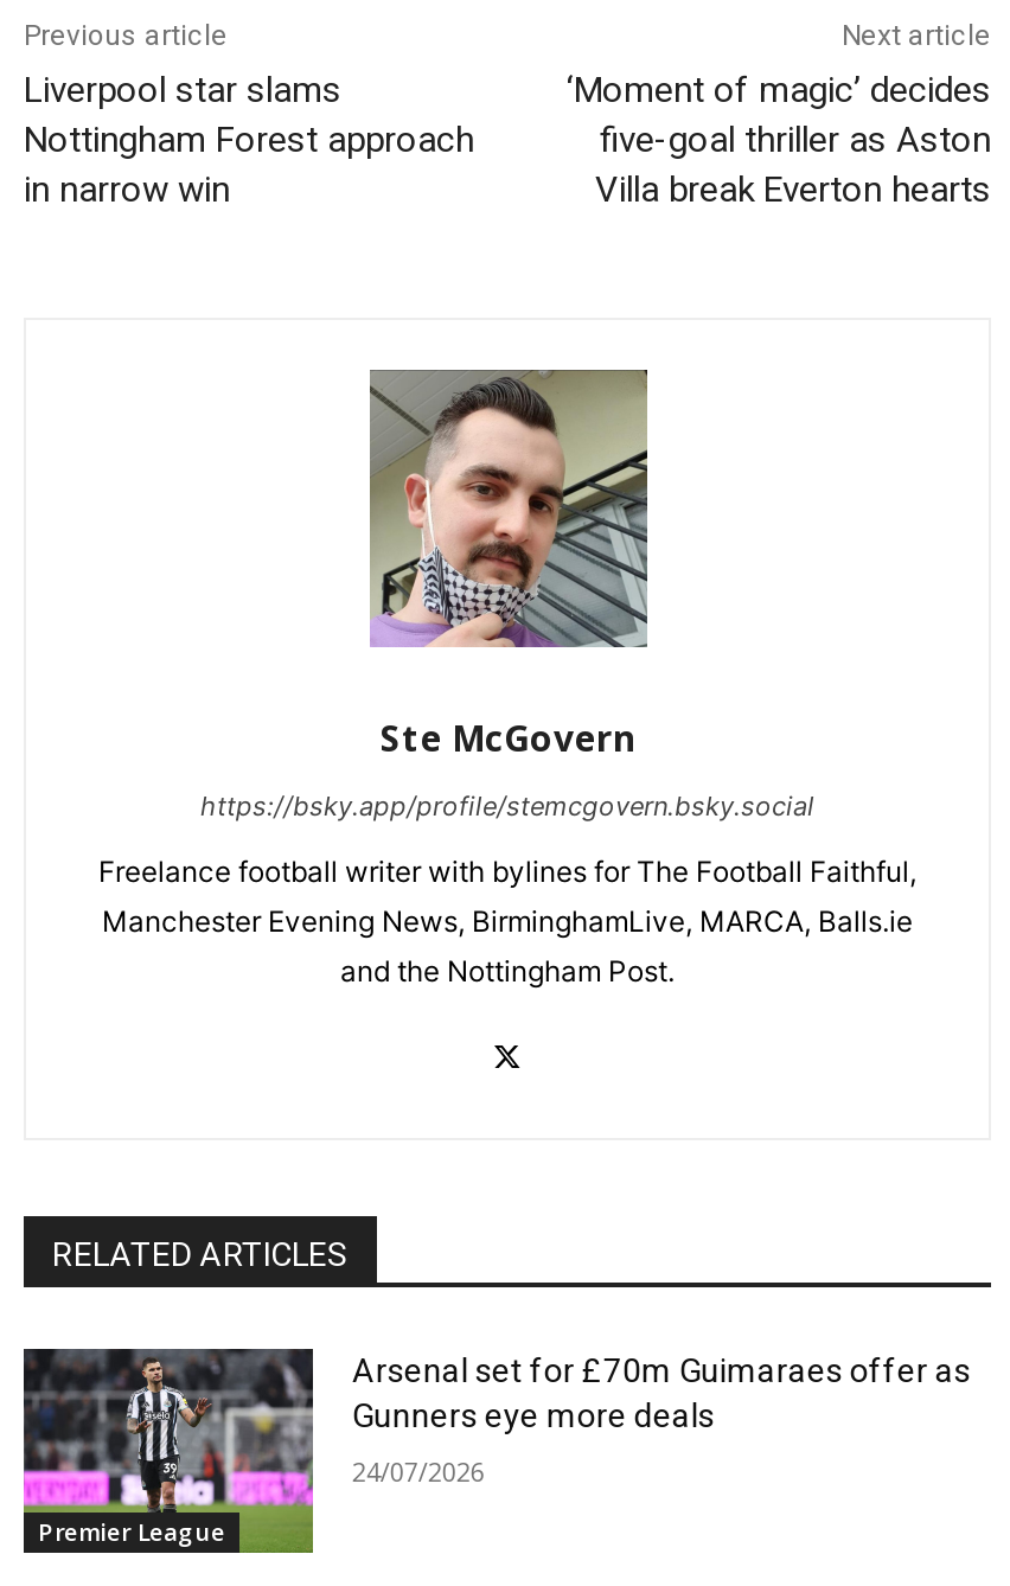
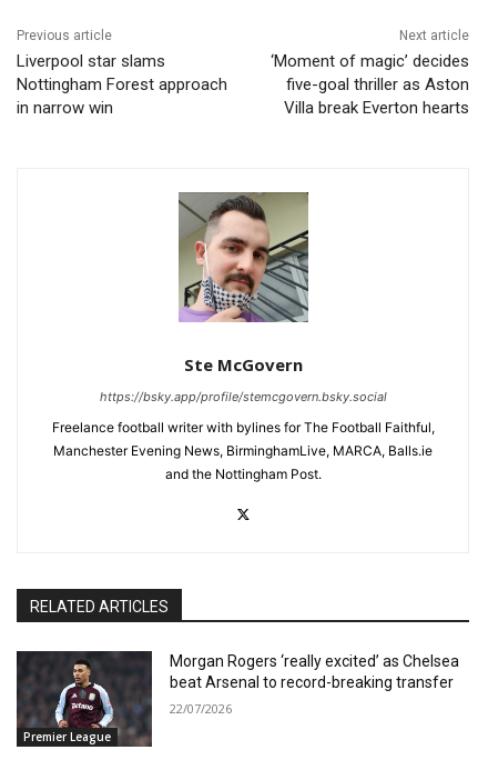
- [image]
- Arsenal set for £70m Guimaraes offer as
- Gunners eye more deals
+ [image]
+ Morgan Rogers ‘really excited’ as Chelsea
+ beat Arsenal to record-breaking transfer

- 24/07/2026
+ 22/07/2026
